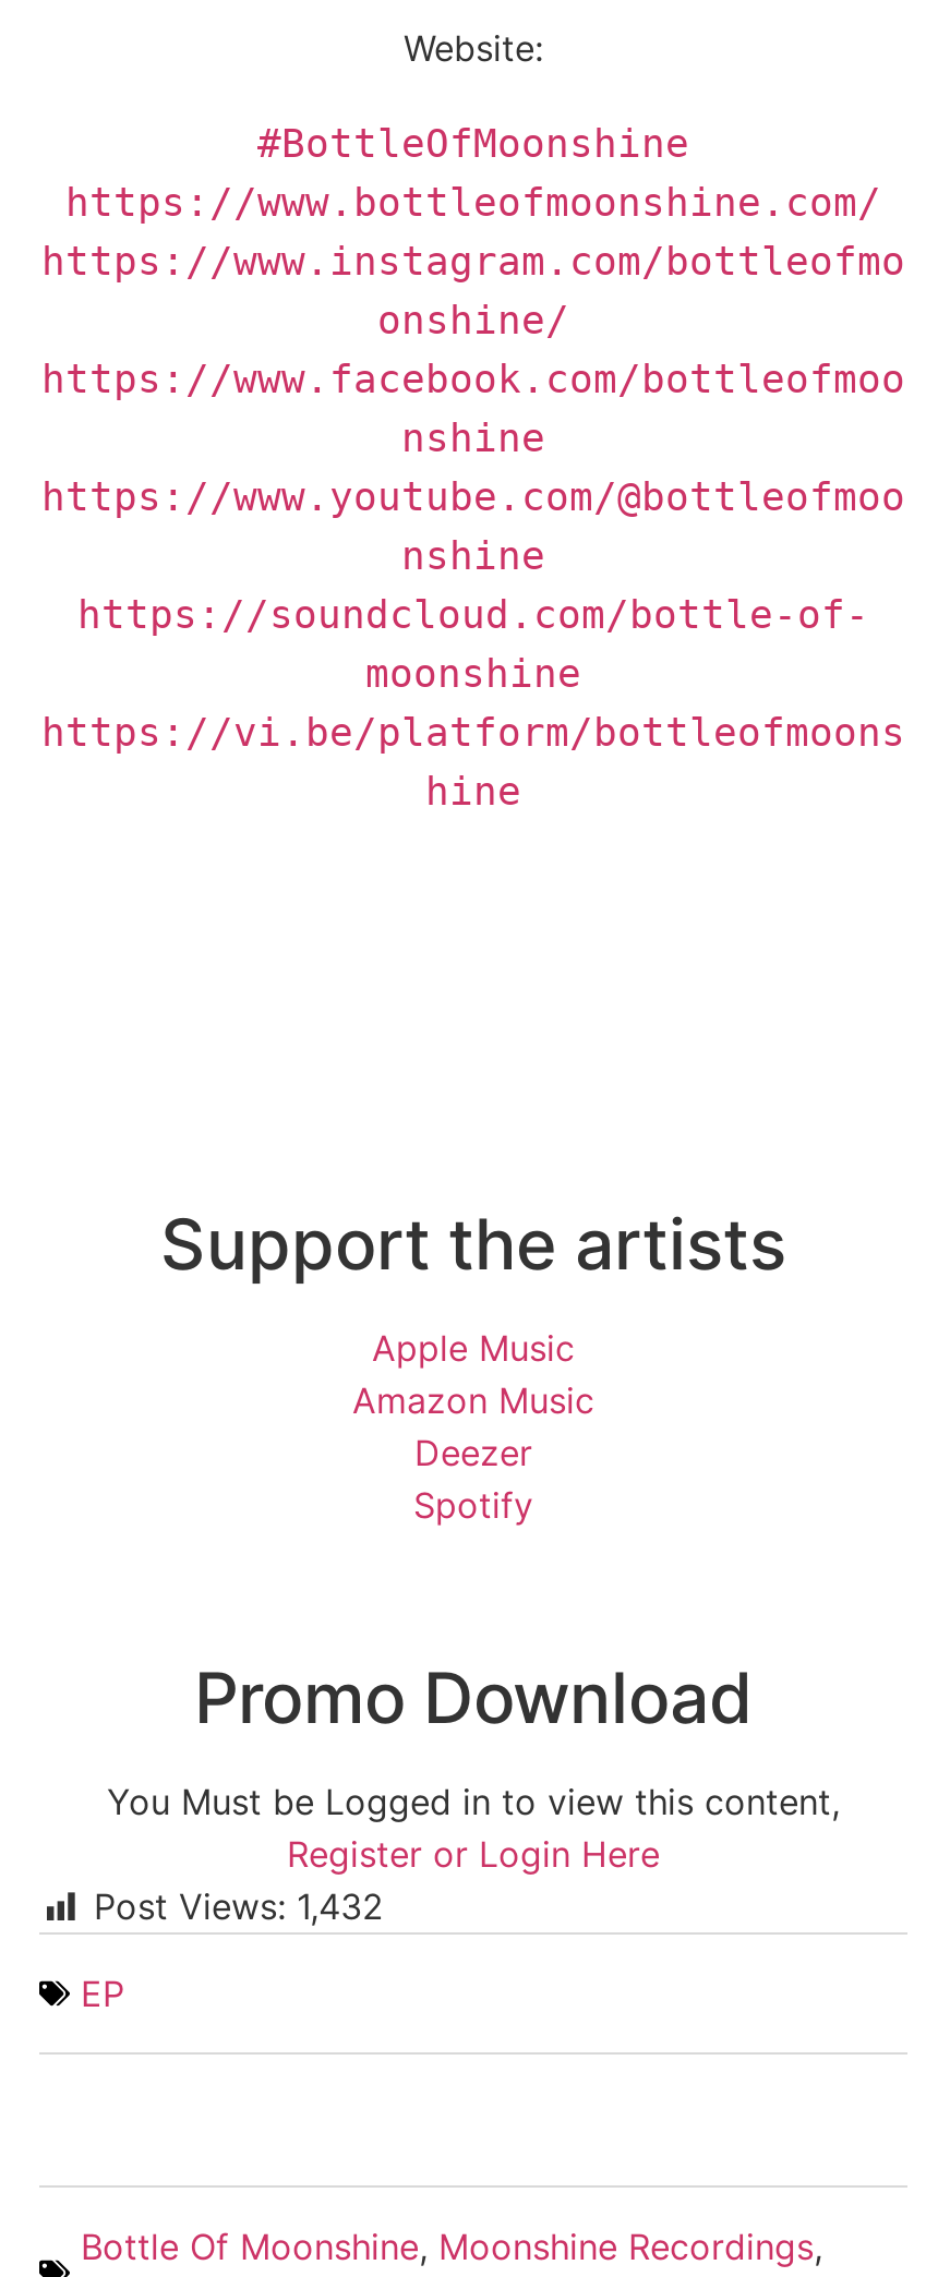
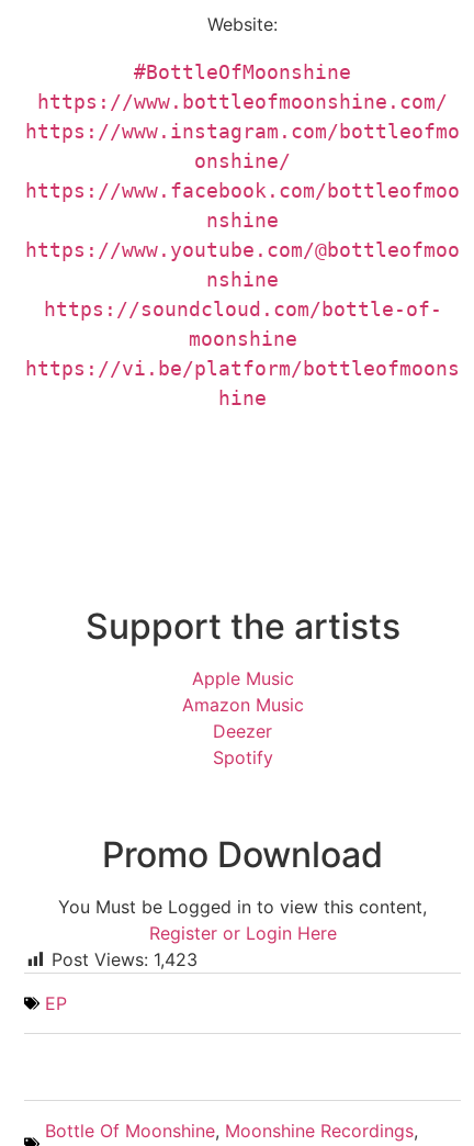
- Post Views: 1,432
+ Post Views: 1,423
